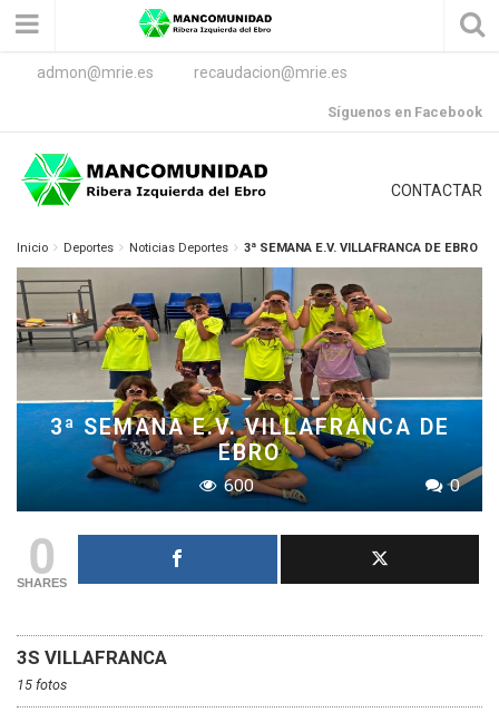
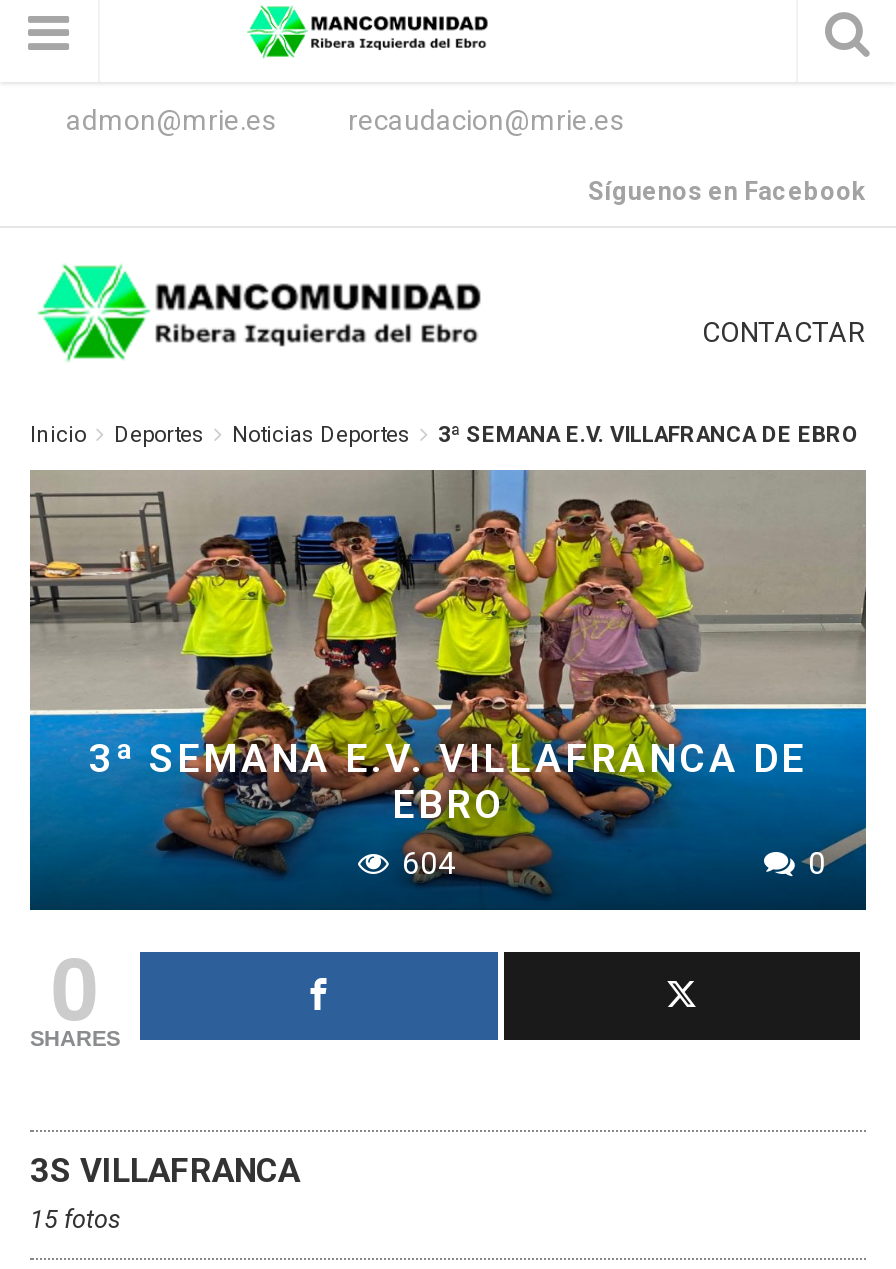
- 600
+ 604
